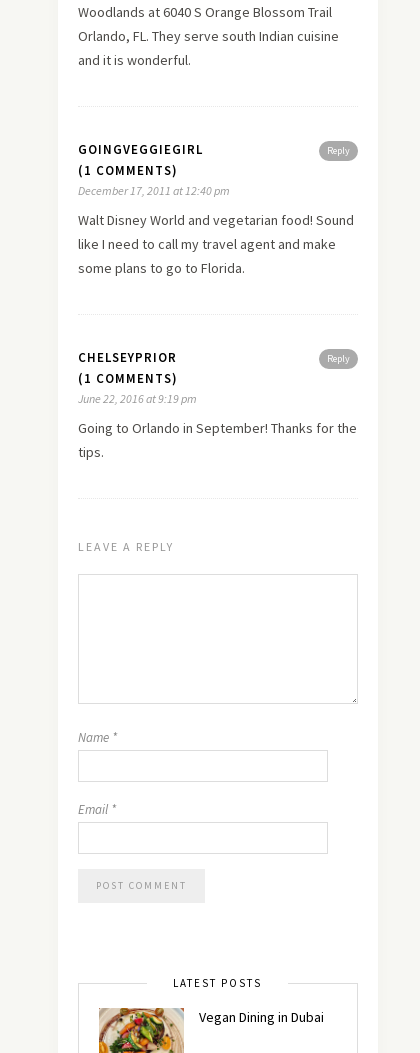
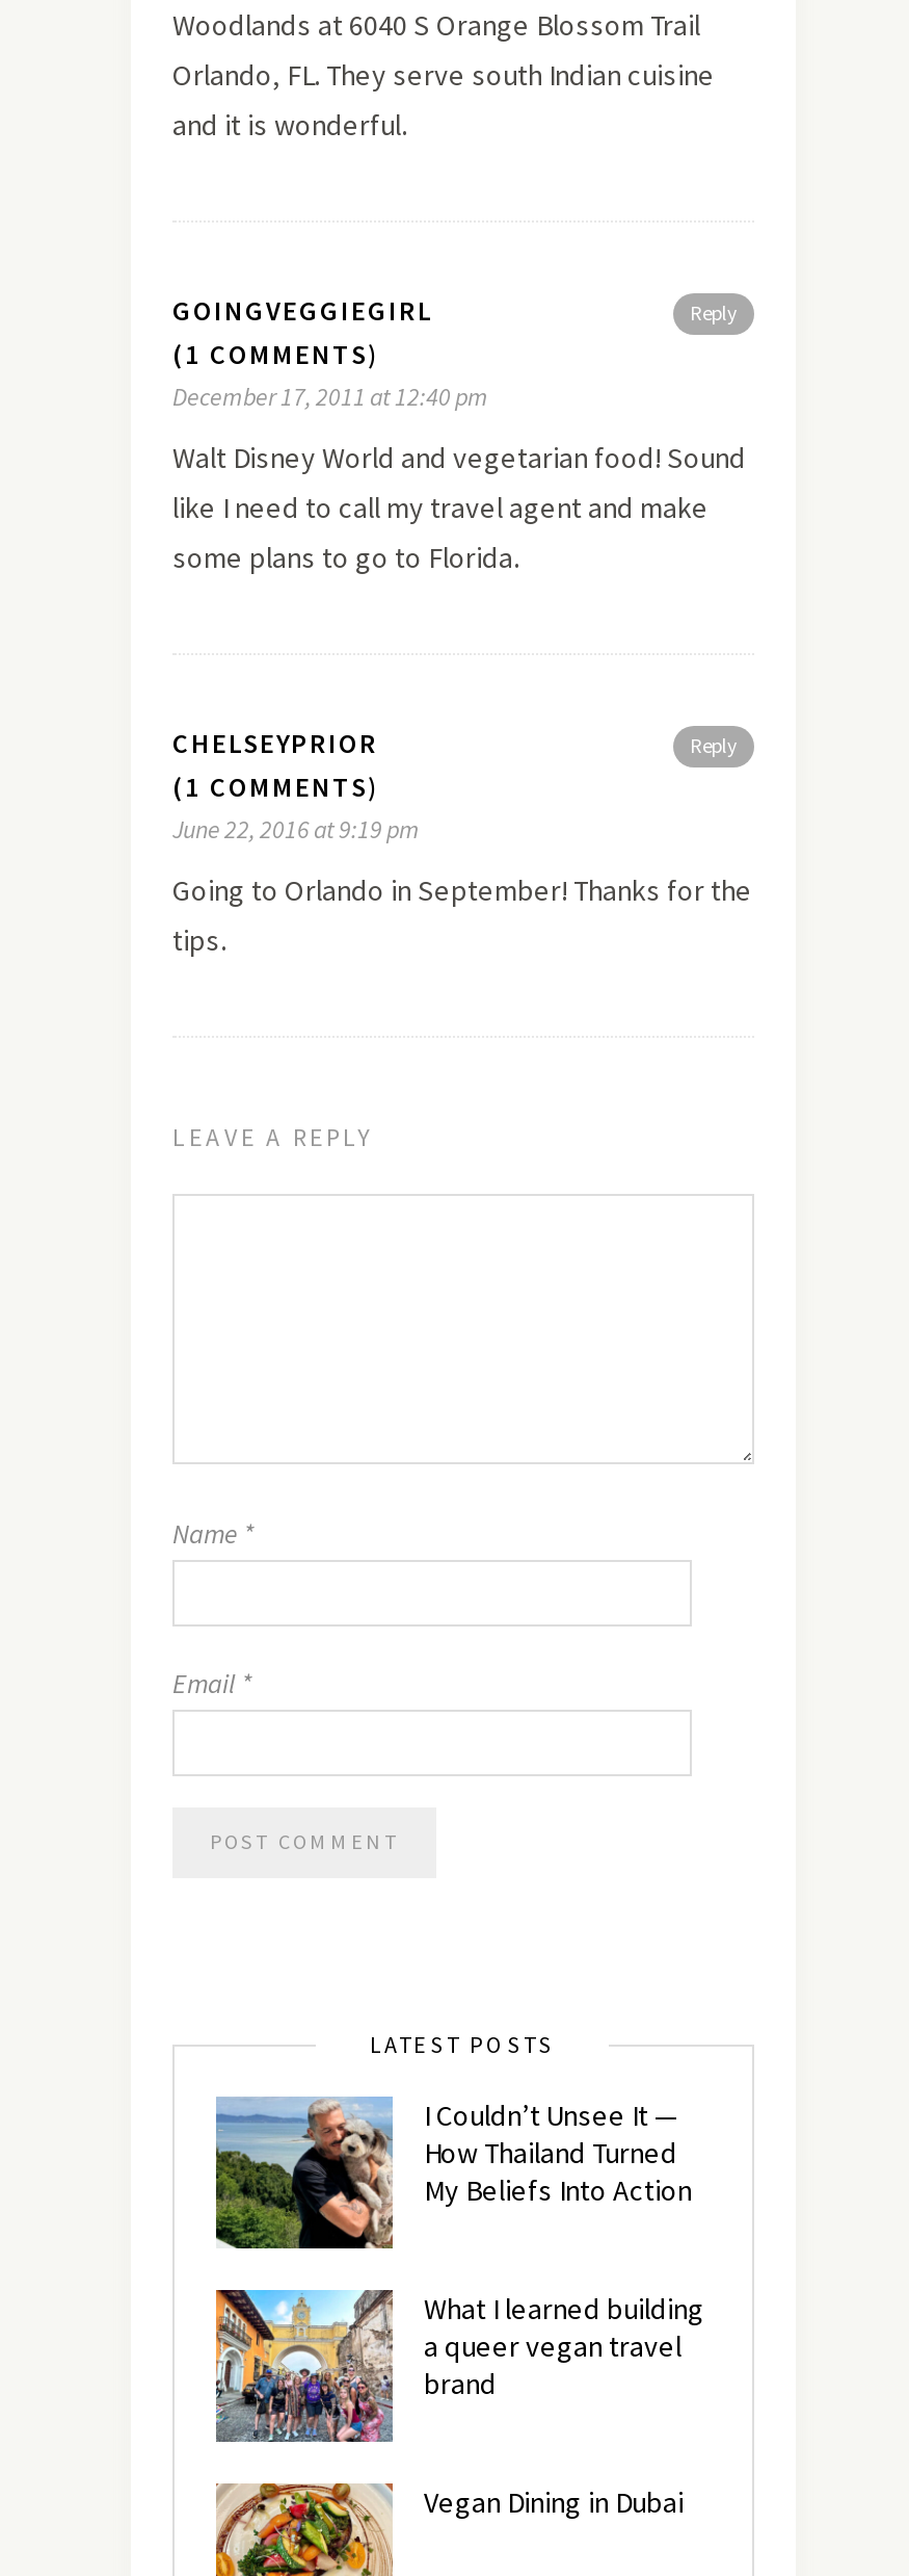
+ [image]
+ I Couldn’t Unsee It —
+ How Thailand Turned
+ My Beliefs Into Action
+ What I learned building
+ a queer vegan travel
+ brand

+ [image]
